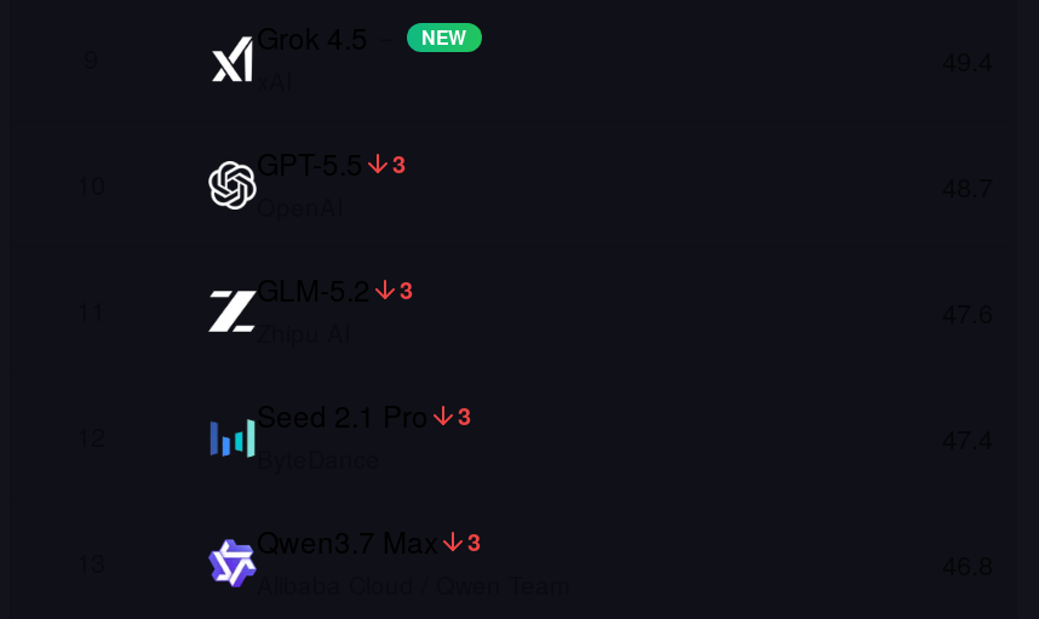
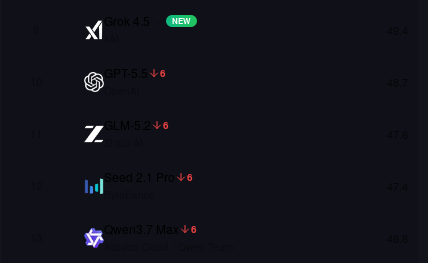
- 3
+ 6

- 3
+ 6

- 3
+ 6

- 3
+ 6
